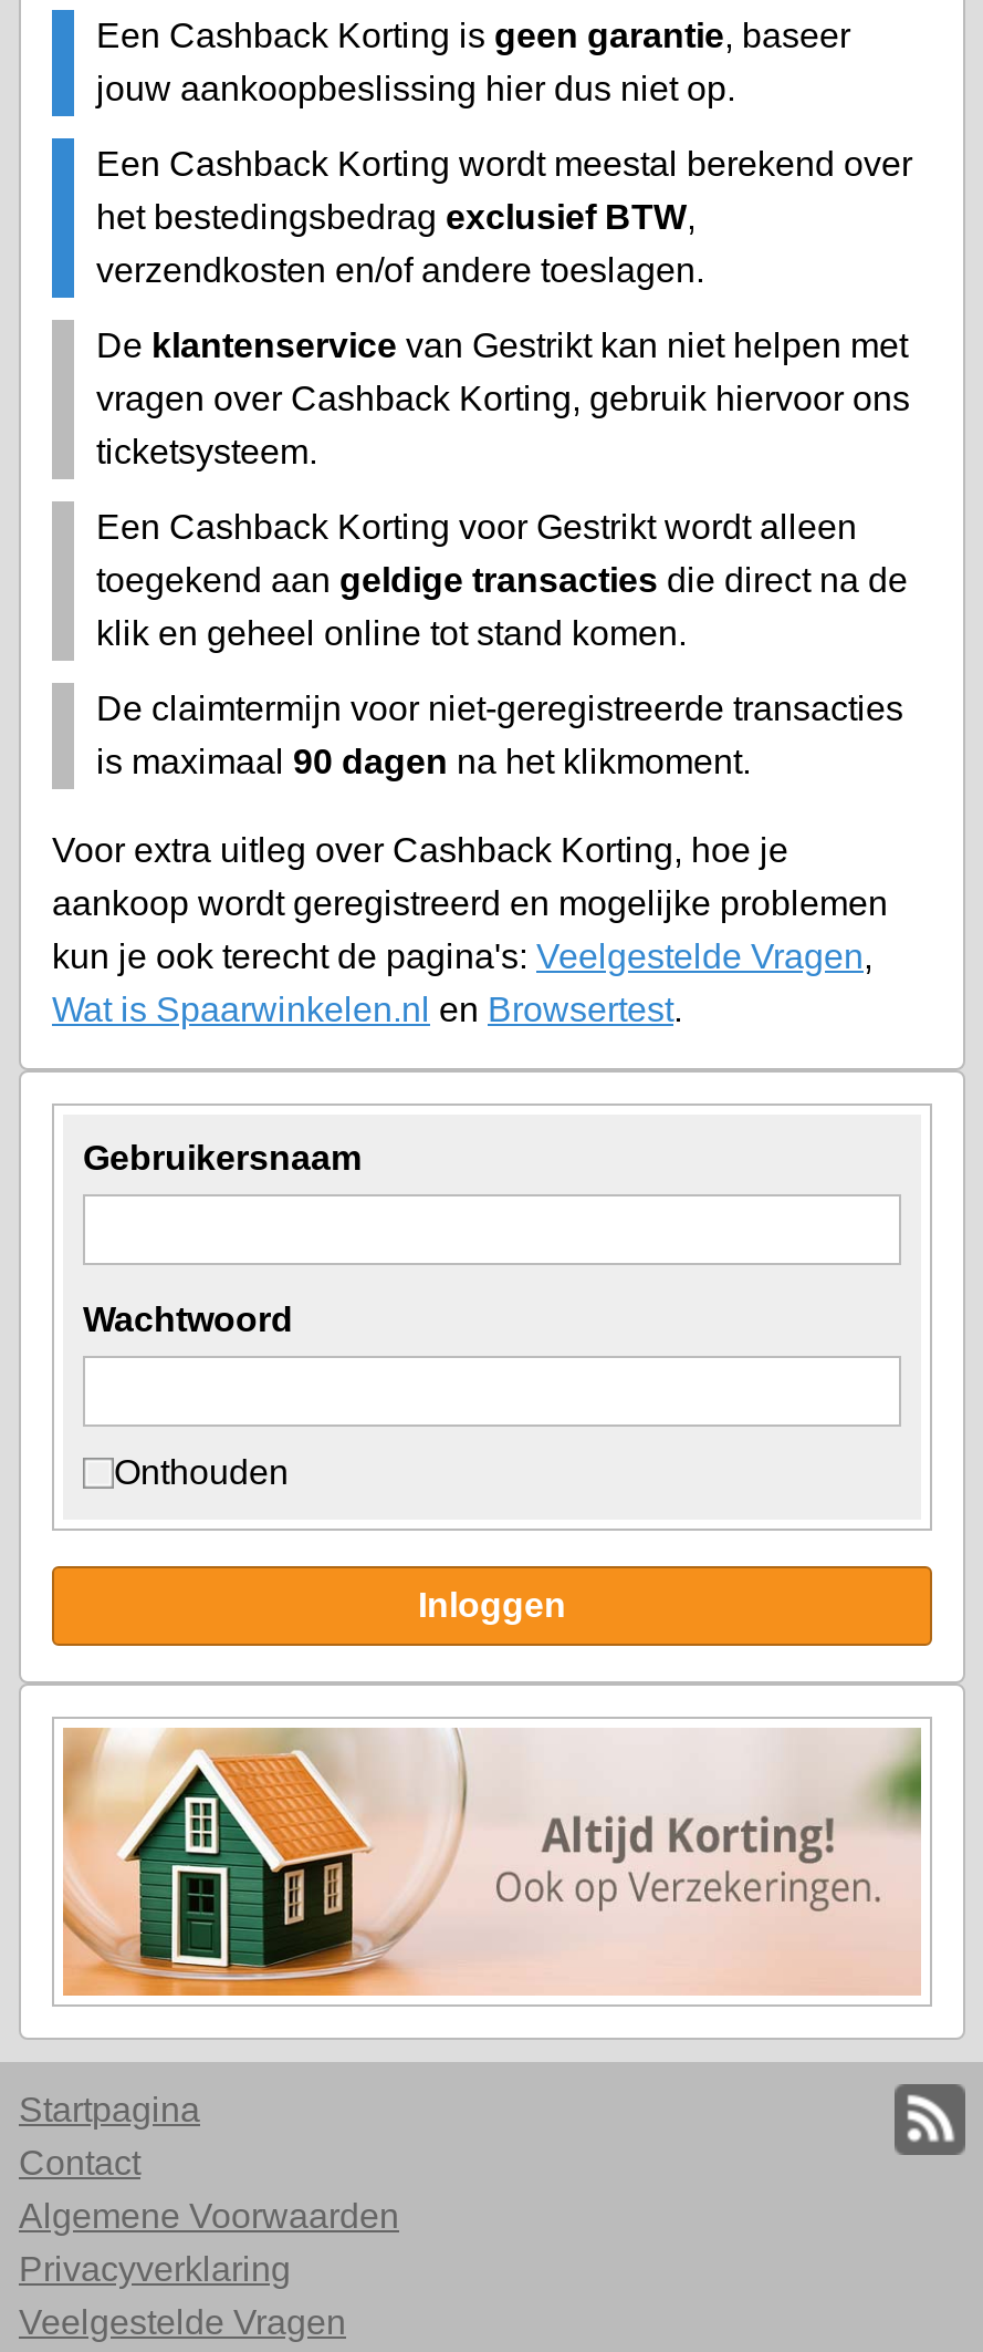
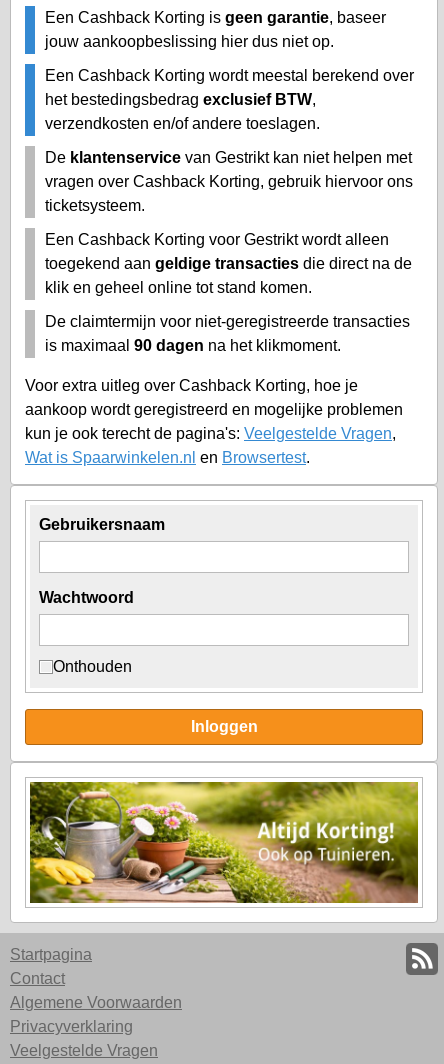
- [image]
+ [image]
